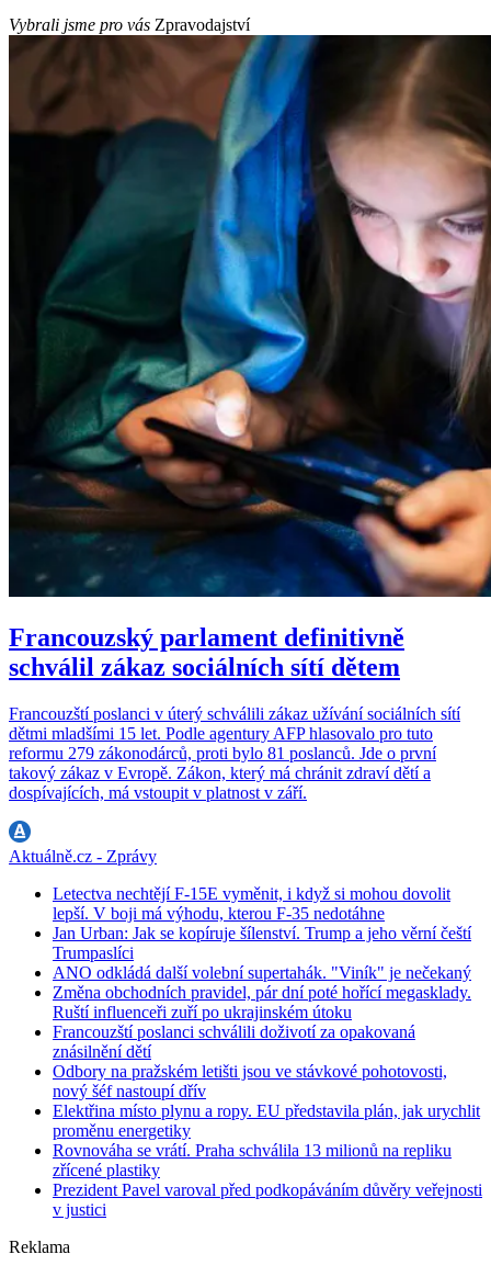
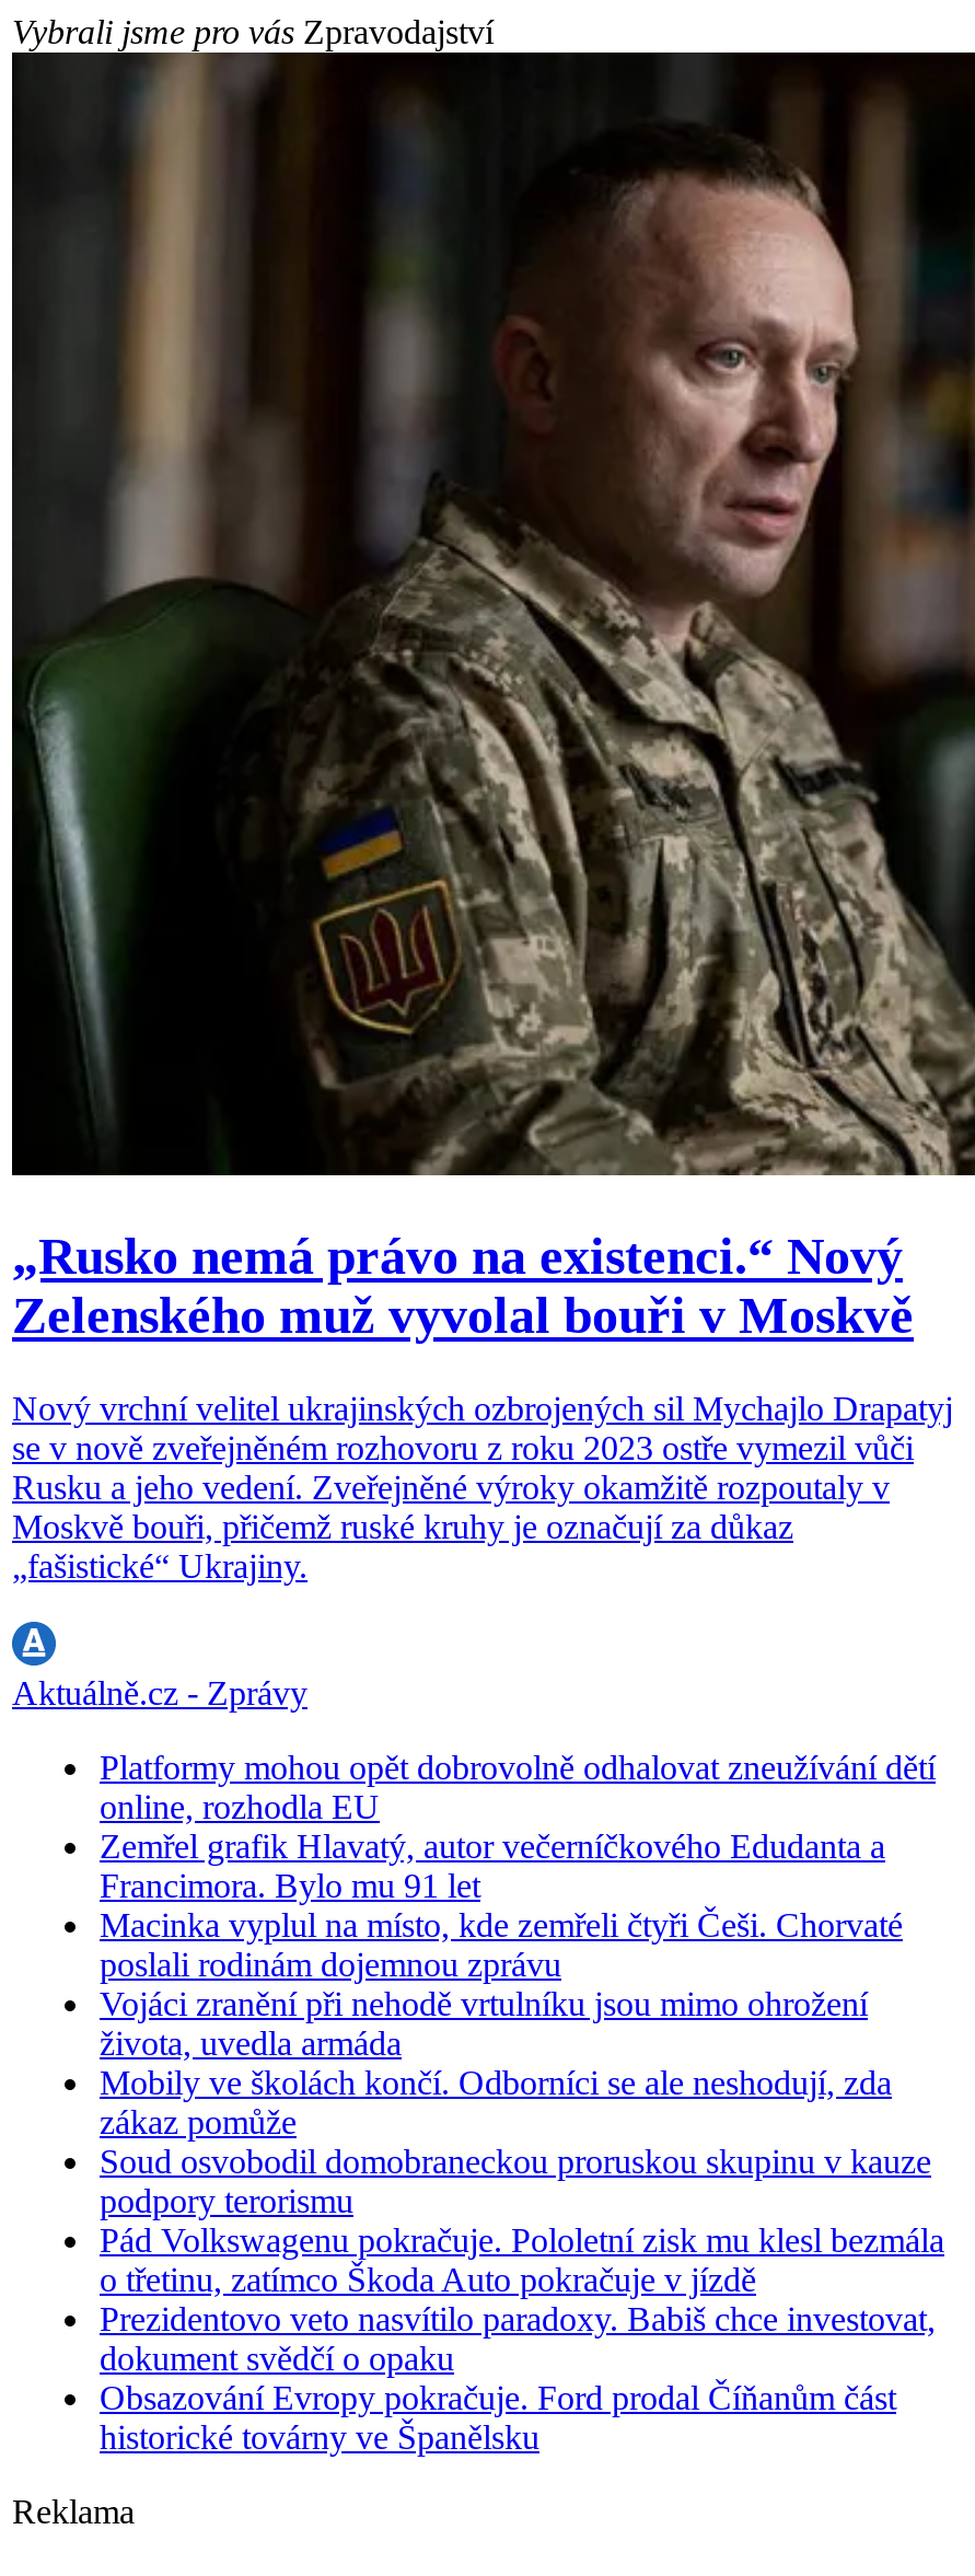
- [image]
- Francouzský parlament definitivně
- schválil zákaz sociálních sítí dětem
+ [image]
+ „Rusko nemá právo na existenci.“ Nový
+ Zelenského muž vyvolal bouři v Moskvě

- Francouzští poslanci v úterý schválili zákaz užívání sociálních sítí
- dětmi mladšími 15 let. Podle agentury AFP hlasovalo pro tuto
- reformu 279 zákonodárců, proti bylo 81 poslanců. Jde o první
- takový zákaz v Evropě. Zákon, který má chránit zdraví dětí a
- dospívajících, má vstoupit v platnost v září.
+ Nový vrchní velitel ukrajinských ozbrojených sil Mychajlo Drapatyj
+ se v nově zveřejněném rozhovoru z roku 2023 ostře vymezil vůči
+ Rusku a jeho vedení. Zveřejněné výroky okamžitě rozpoutaly v
+ Moskvě bouři, přičemž ruské kruhy je označují za důkaz
+ „fašistické“ Ukrajiny.

- Letectva nechtějí F-15E vyměnit, i když si mohou dovolit
- lepší. V boji má výhodu, kterou F-35 nedotáhne
- Jan Urban: Jak se kopíruje šílenství. Trump a jeho věrní čeští
- Trumpaslíci
- ANO odkládá další volební supertahák. "Viník" je nečekaný
- Změna obchodních pravidel, pár dní poté hořící megasklady.
- Ruští influenceři zuří po ukrajinském útoku
- Francouzští poslanci schválili doživotí za opakovaná
- znásilnění dětí
- Odbory na pražském letišti jsou ve stávkové pohotovosti,
- nový šéf nastoupí dřív
- Elektřina místo plynu a ropy. EU představila plán, jak urychlit
- proměnu energetiky
- Rovnováha se vrátí. Praha schválila 13 milionů na repliku
- zřícené plastiky
- Prezident Pavel varoval před podkopáváním důvěry veřejnosti
- v justici
+ Platformy mohou opět dobrovolně odhalovat zneužívání dětí
+ online, rozhodla EU
+ Zemřel grafik Hlavatý, autor večerníčkového Edudanta a
+ Francimora. Bylo mu 91 let
+ Macinka vyplul na místo, kde zemřeli čtyři Češi. Chorvaté
+ poslali rodinám dojemnou zprávu
+ Vojáci zranění při nehodě vrtulníku jsou mimo ohrožení
+ života, uvedla armáda
+ Mobily ve školách končí. Odborníci se ale neshodují, zda
+ zákaz pomůže
+ Soud osvobodil domobraneckou proruskou skupinu v kauze
+ podpory terorismu
+ Pád Volkswagenu pokračuje. Pololetní zisk mu klesl bezmála
+ o třetinu, zatímco Škoda Auto pokračuje v jízdě
+ Prezidentovo veto nasvítilo paradoxy. Babiš chce investovat,
+ dokument svědčí o opaku
+ Obsazování Evropy pokračuje. Ford prodal Číňanům část
+ historické továrny ve Španělsku
